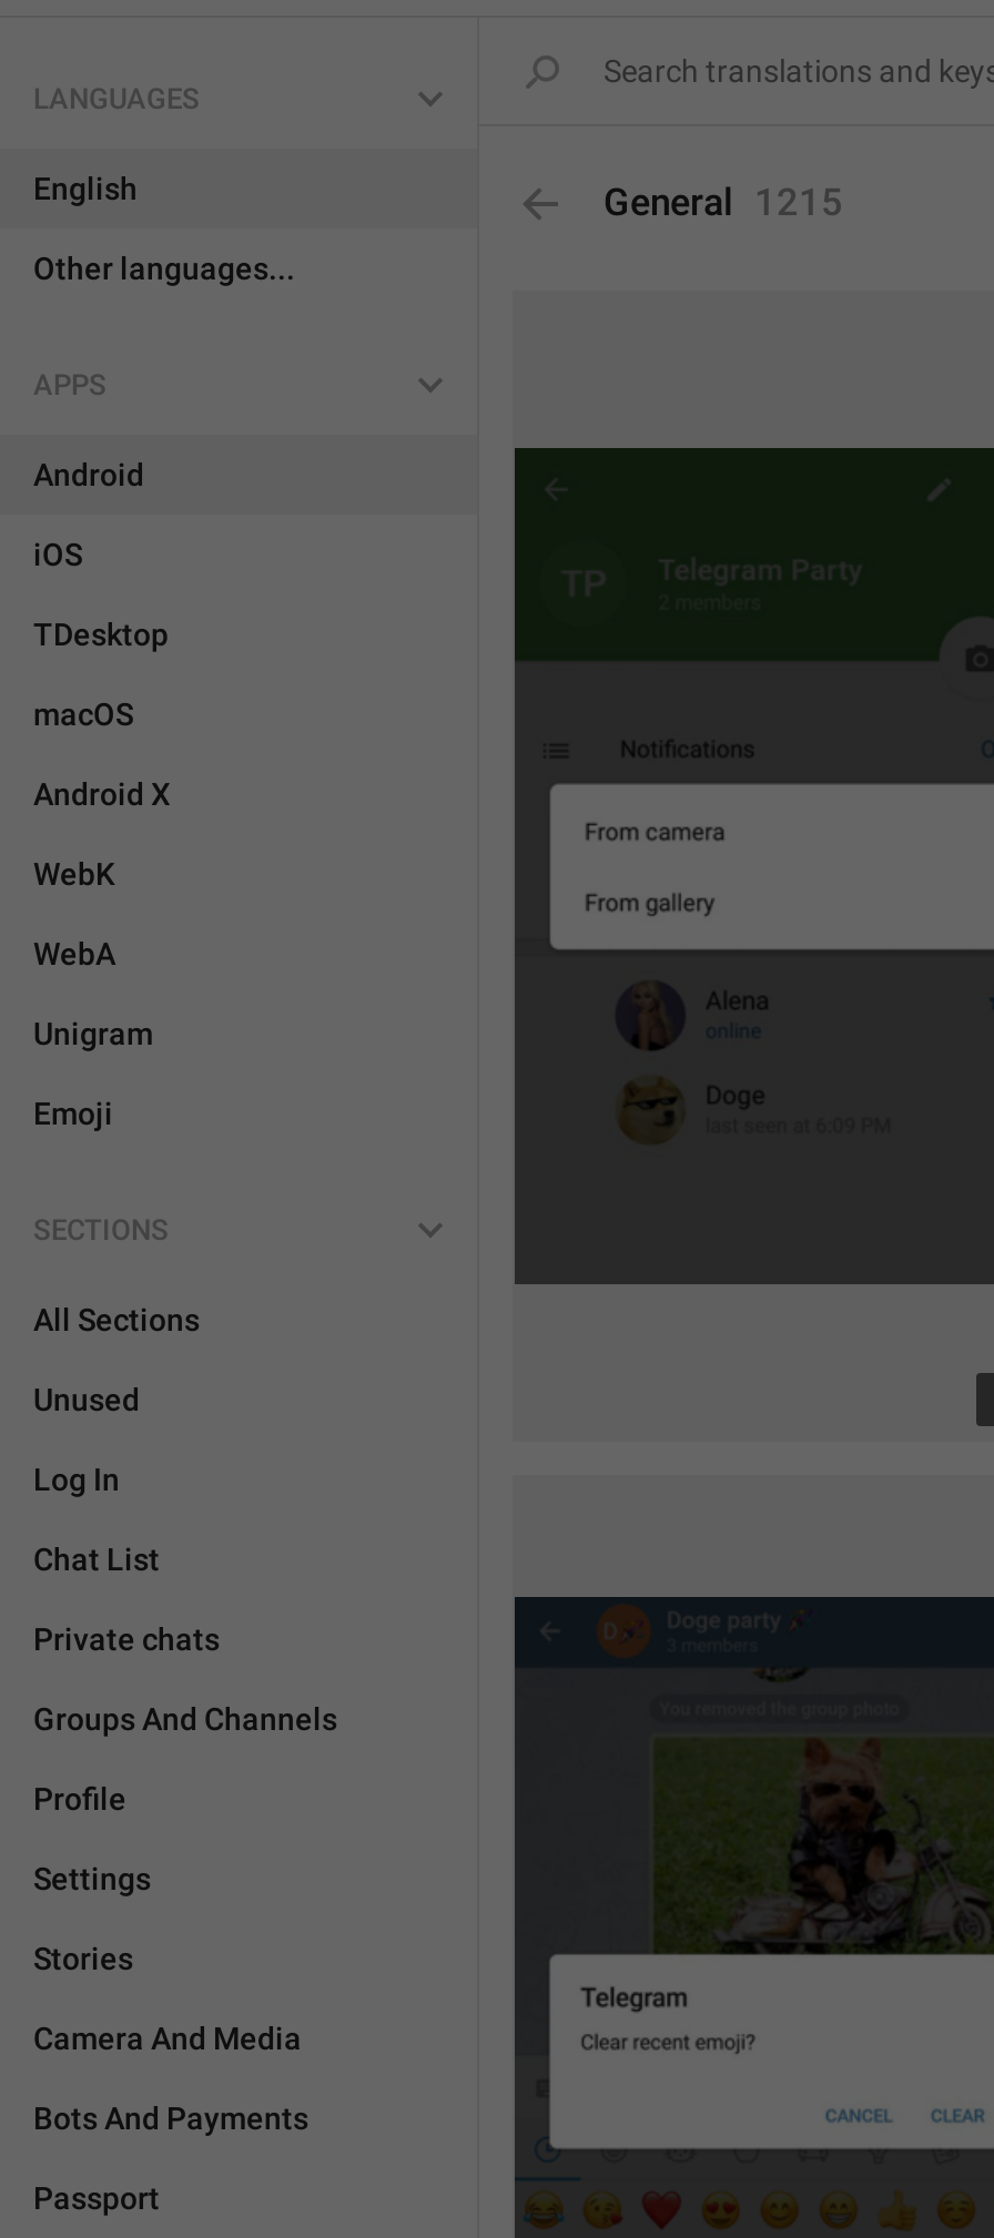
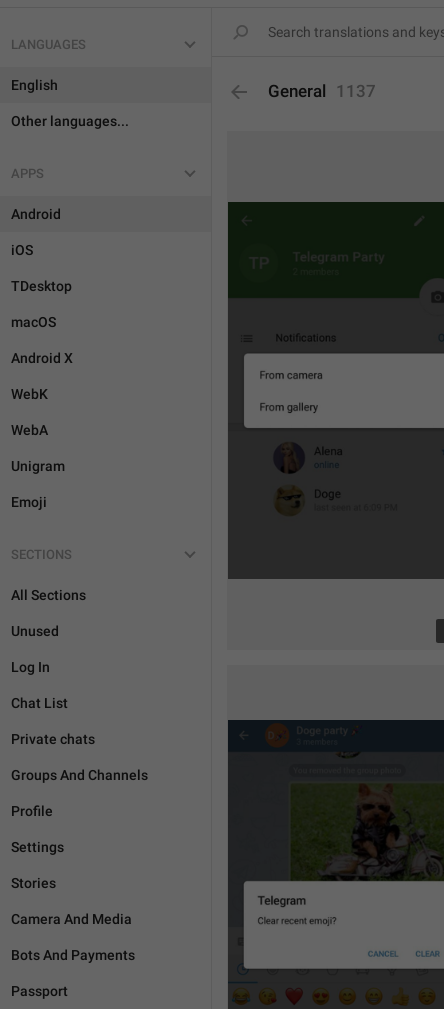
- General 1215
+ General 1137
